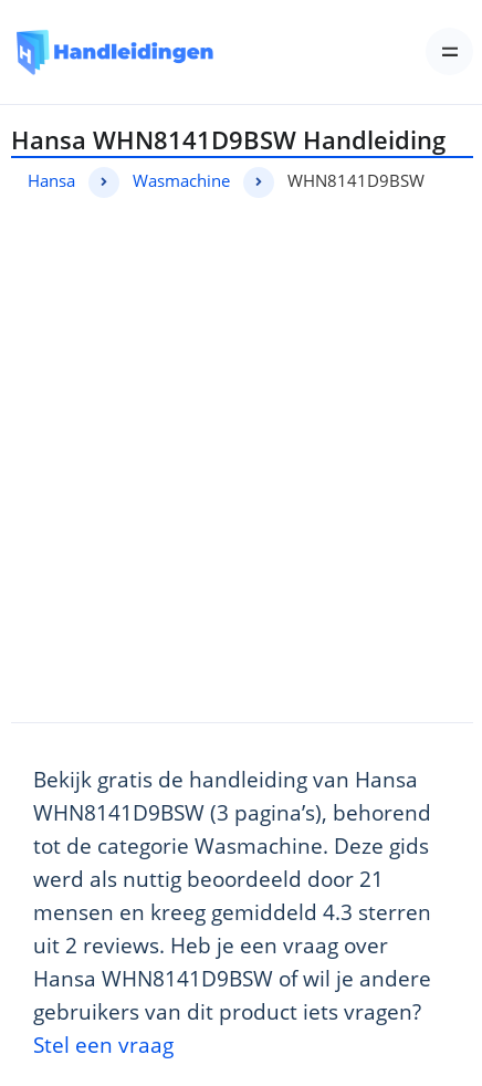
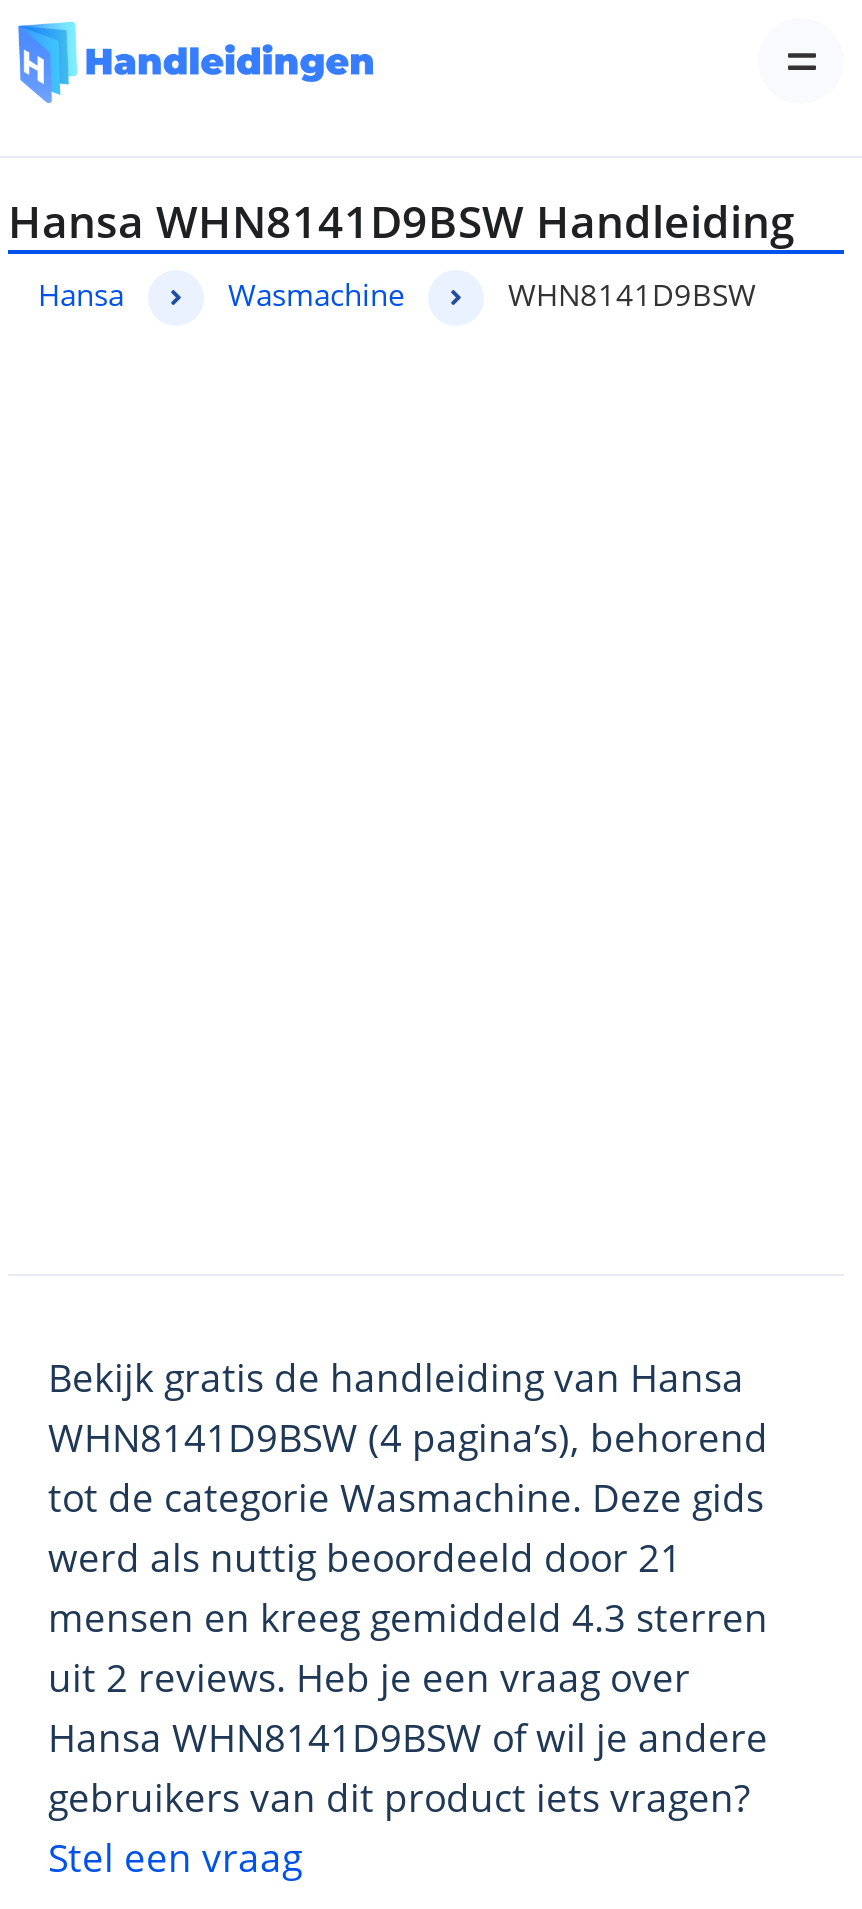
- WHN8141D9BSW (3 pagina’s), behorend
+ WHN8141D9BSW (4 pagina’s), behorend
